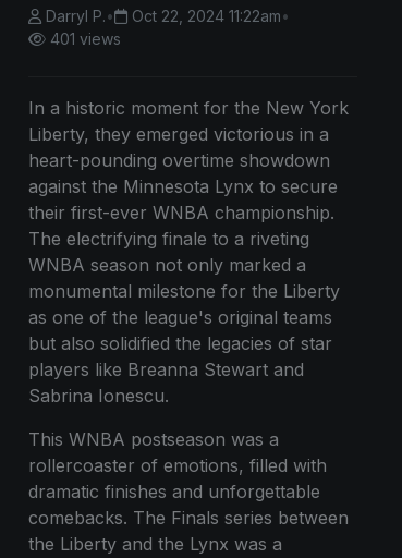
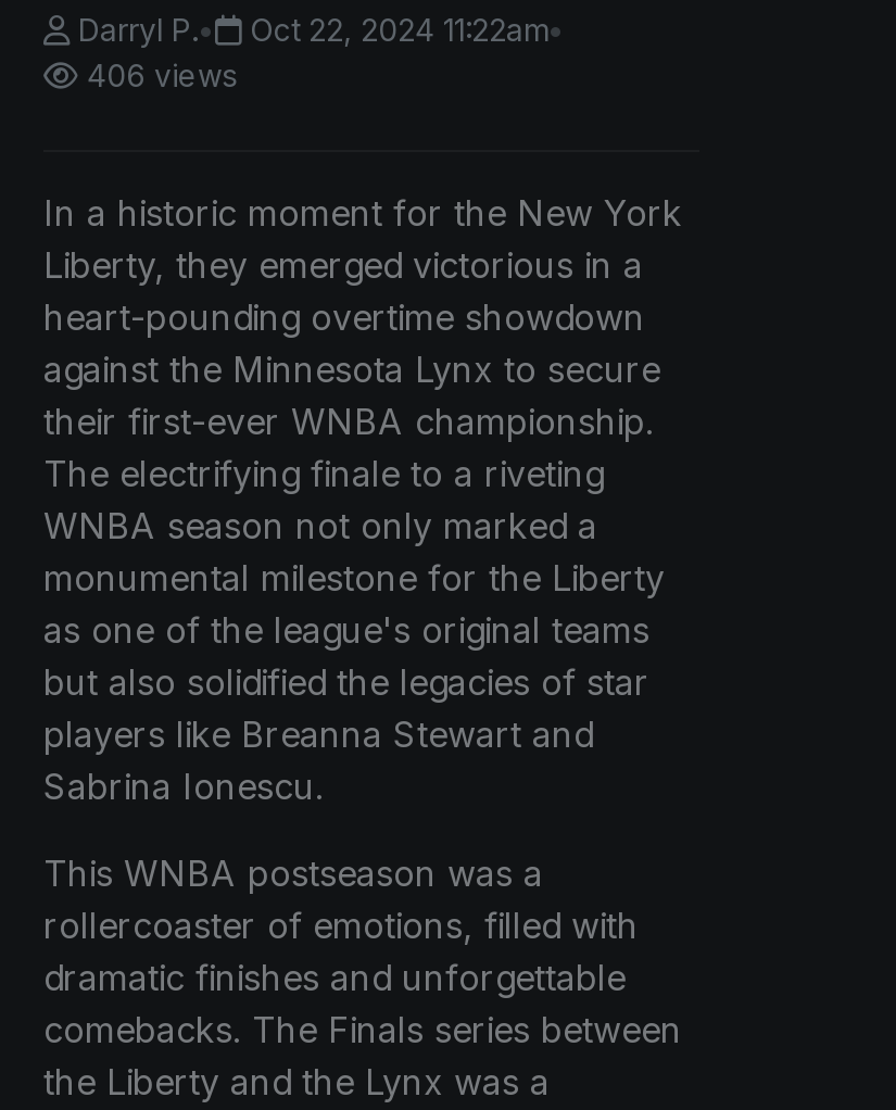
- 401 views
+ 406 views
